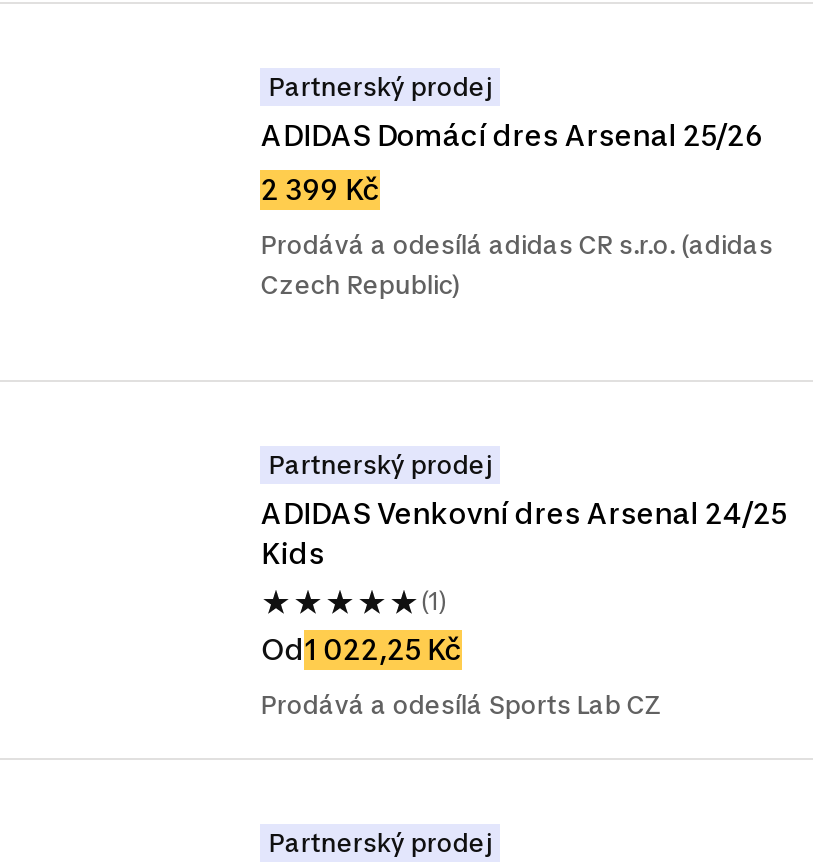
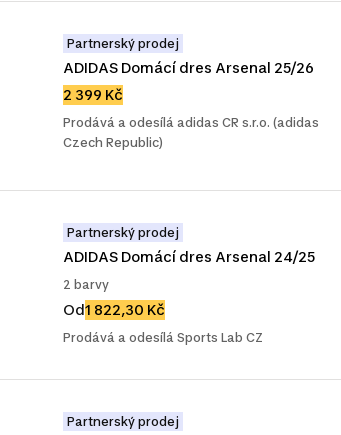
- ADIDAS Venkovní dres Arsenal 24/25
- Kids
+ ADIDAS Domácí dres Arsenal 24/25

- (1)
+ 2 barvy

- Od1 022,25 Kč
+ Od1 822,30 Kč
